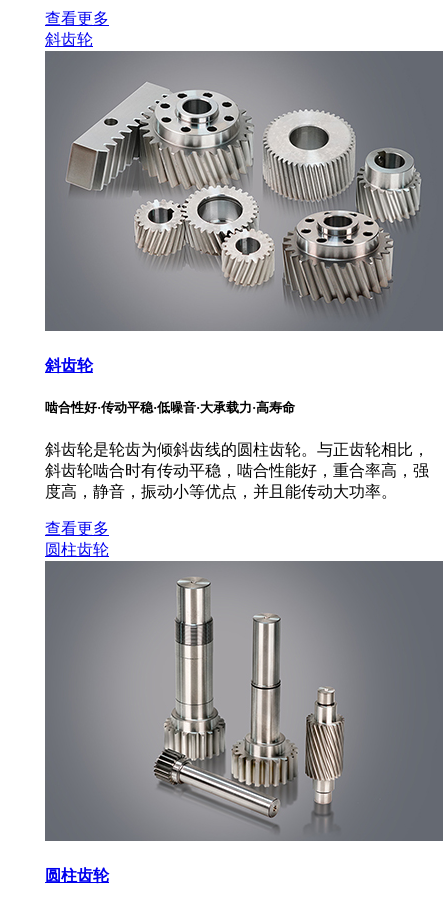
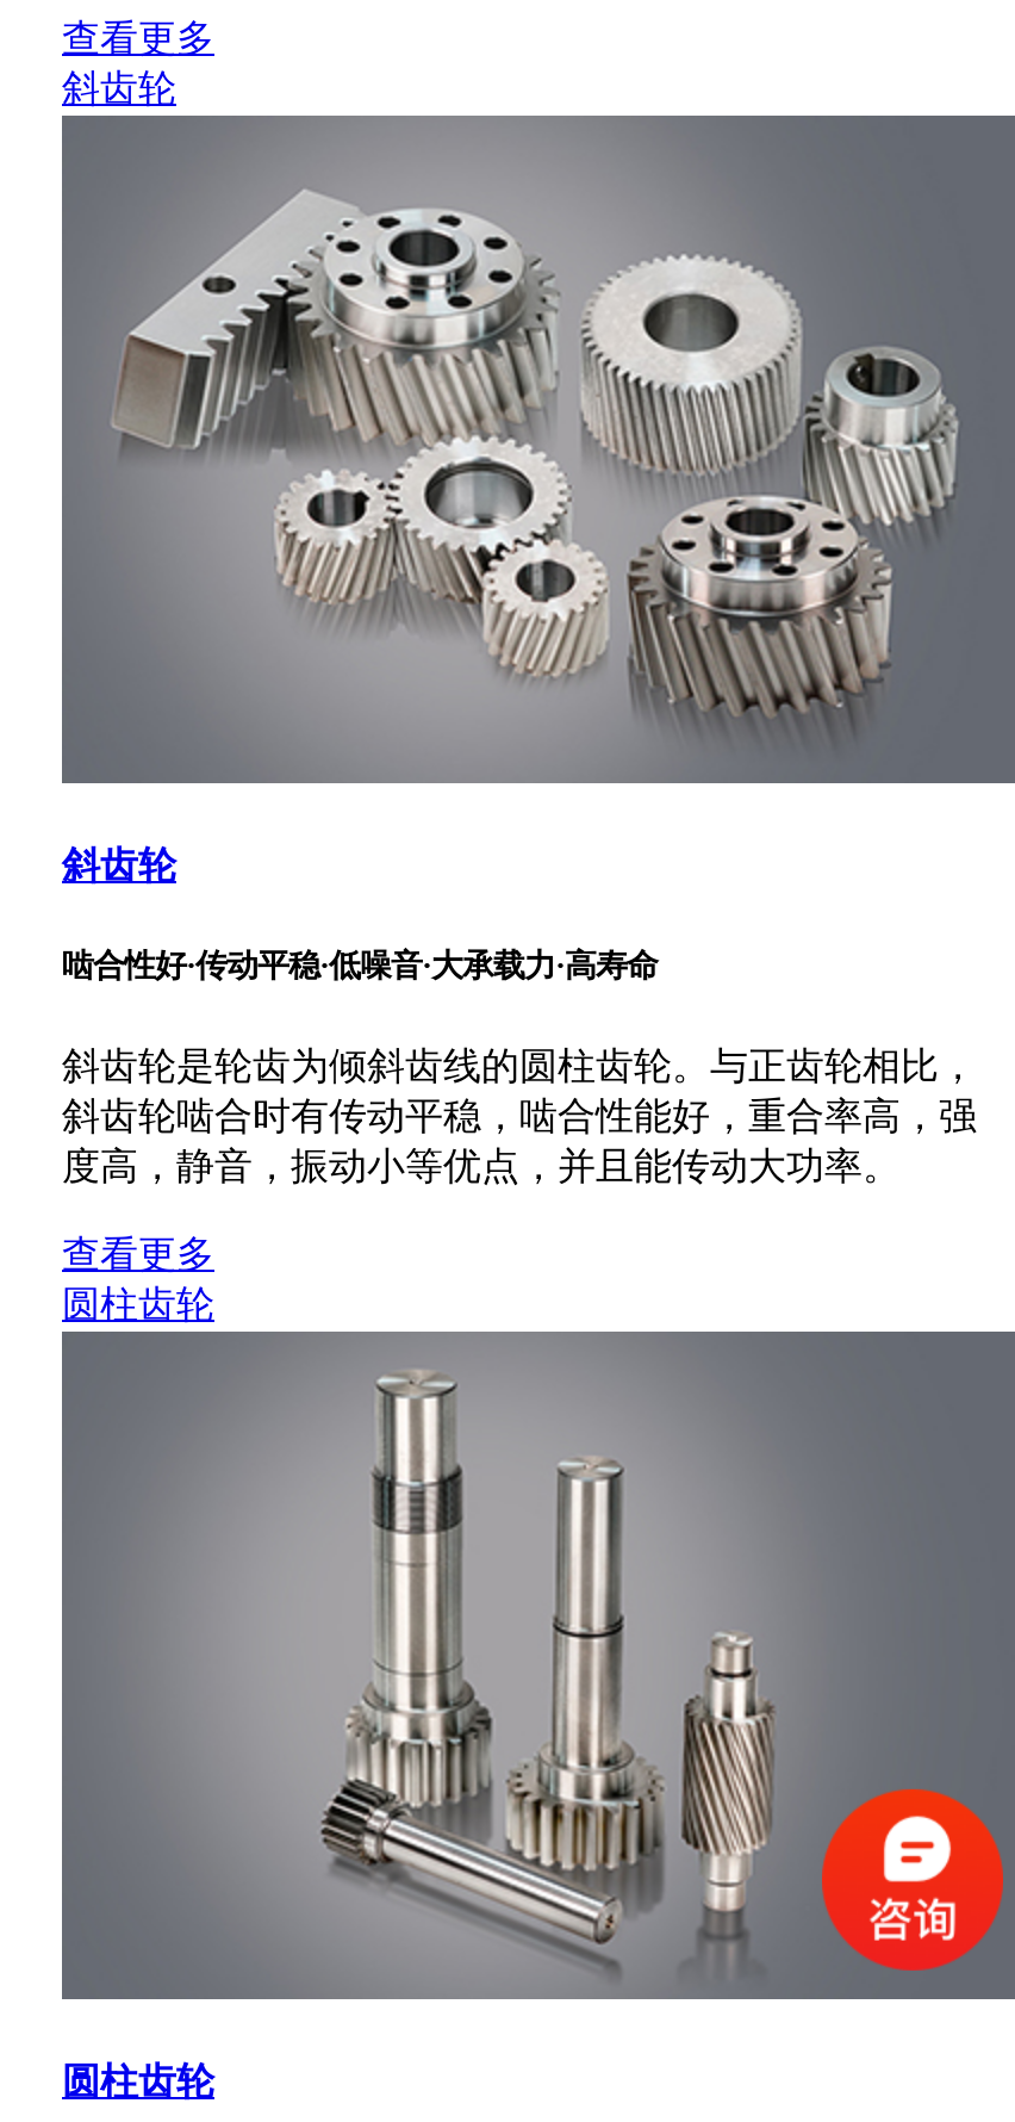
+ [image]
